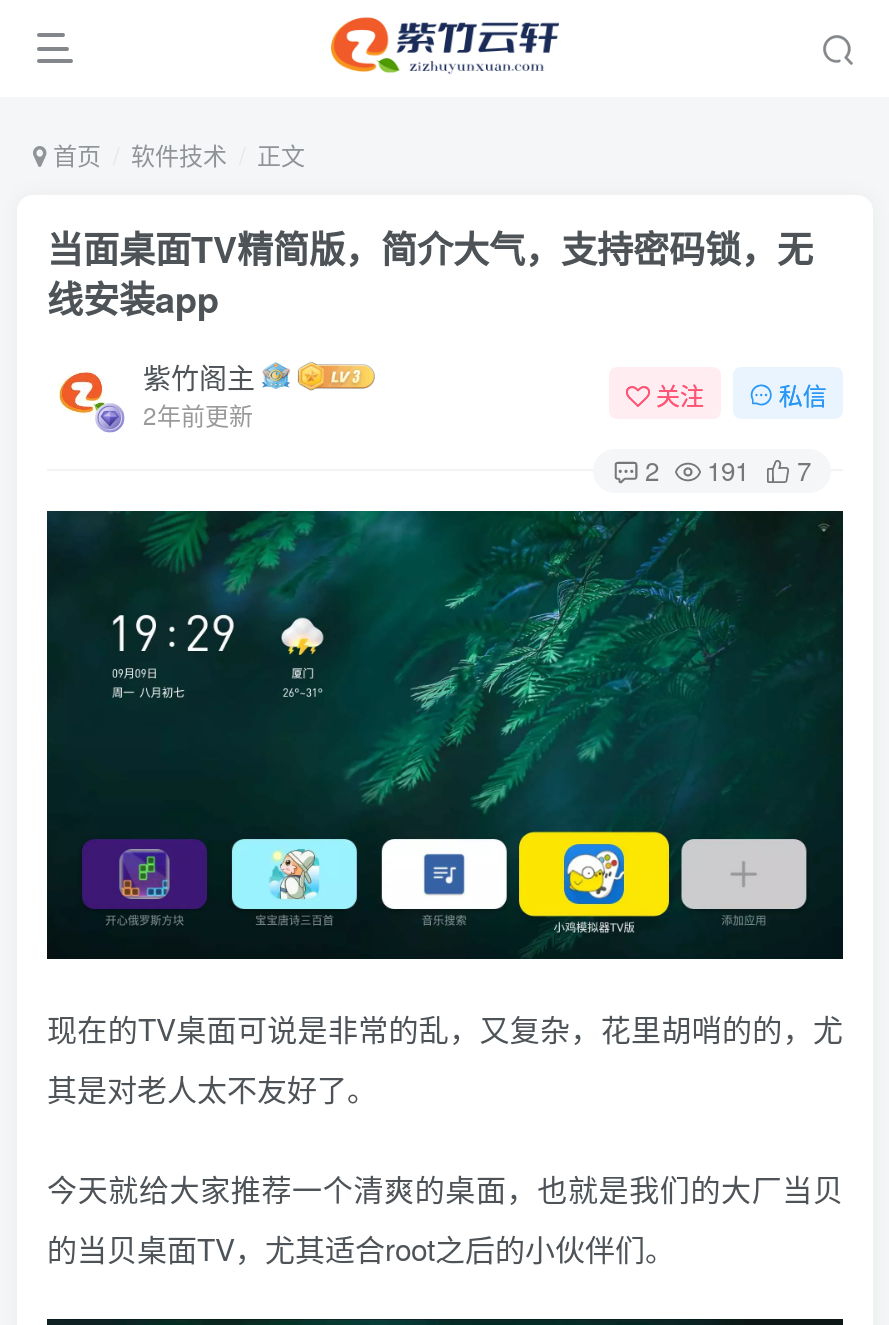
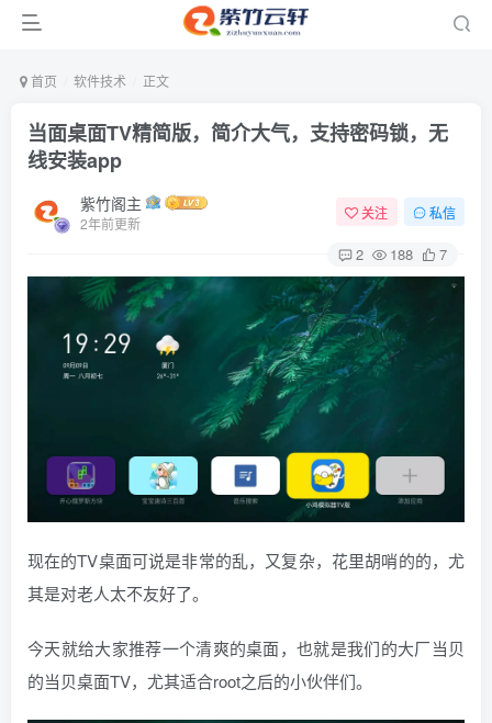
- 2 191 7
+ 2 188 7
